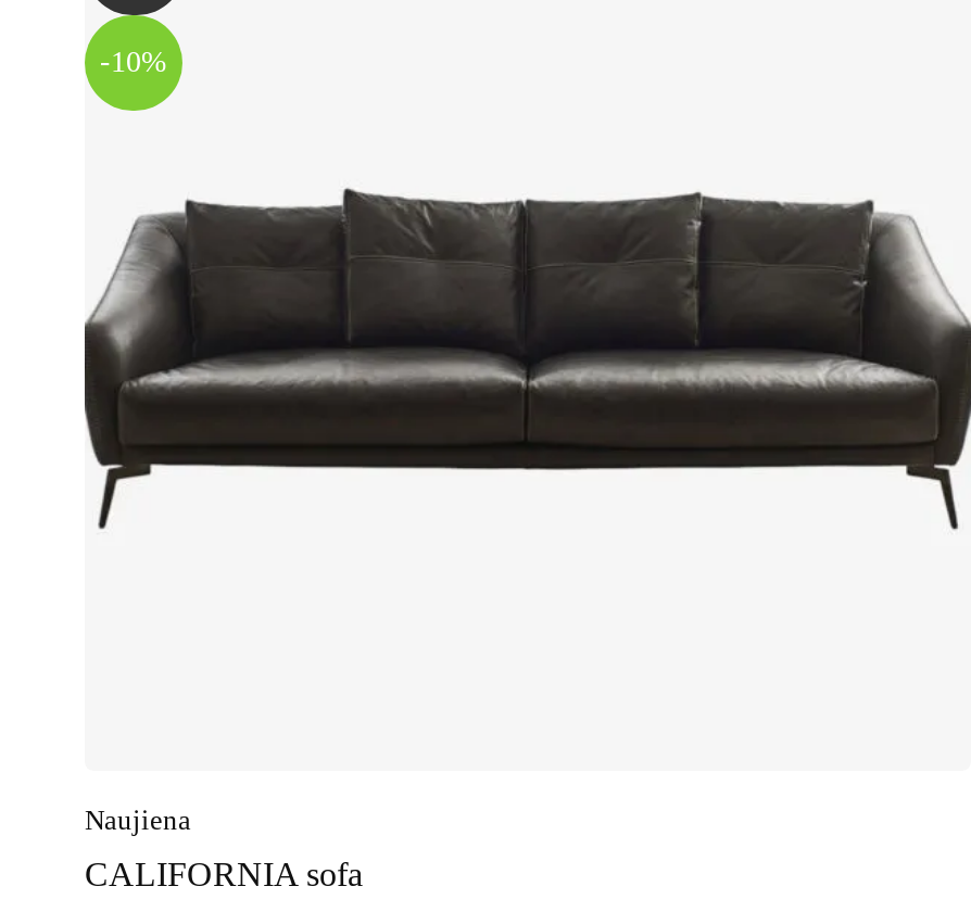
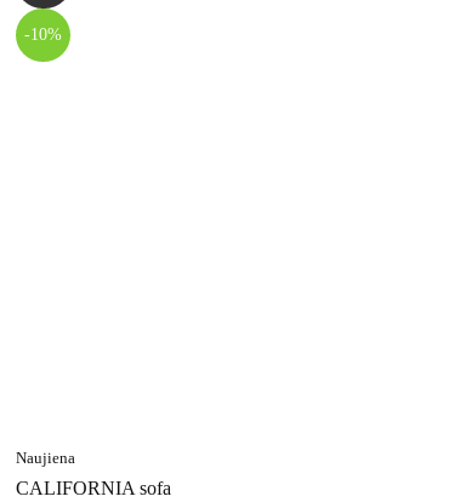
- [image]
